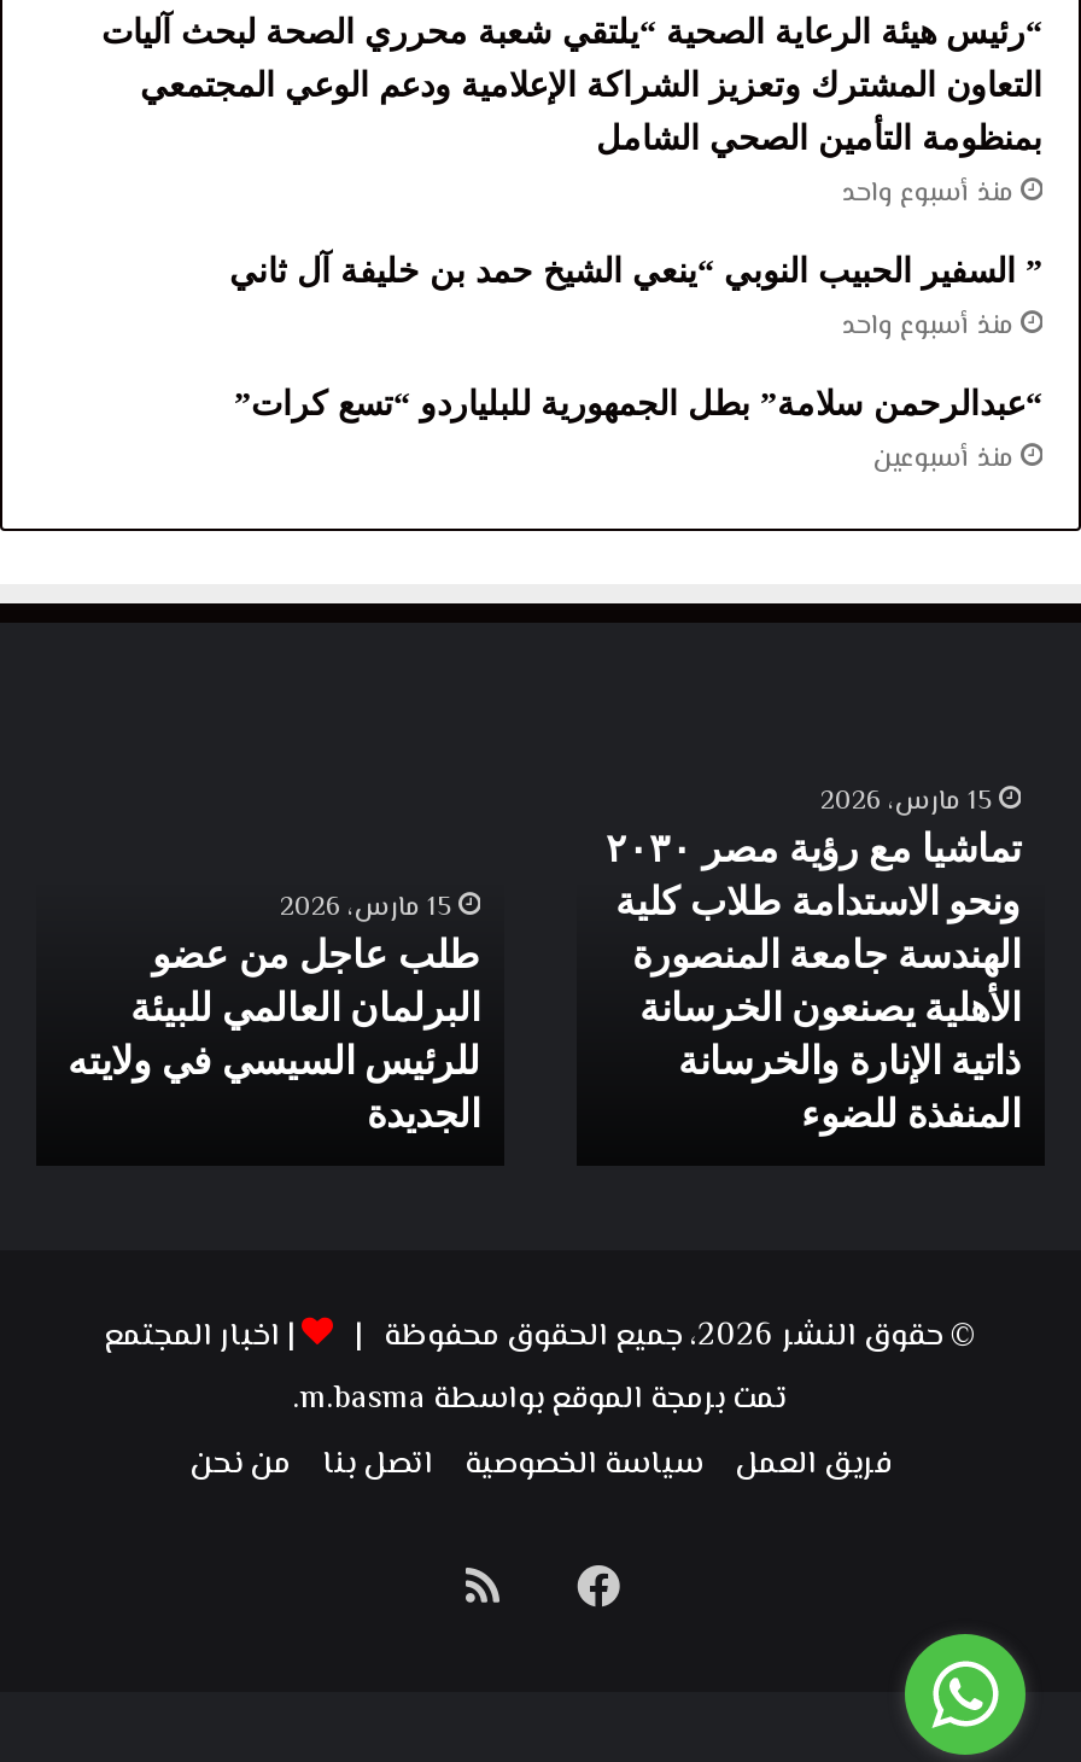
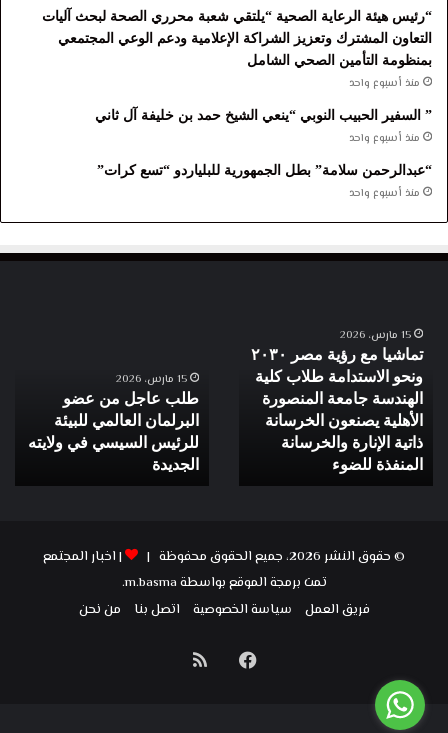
- منذ أسبوعين
+ منذ أسبوع واحد
